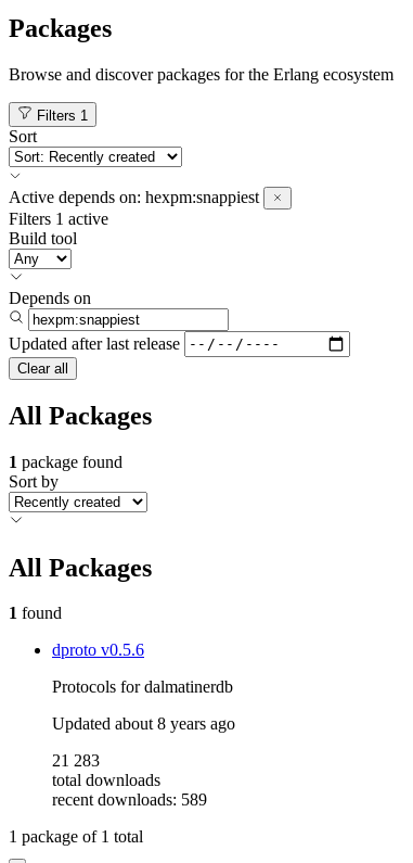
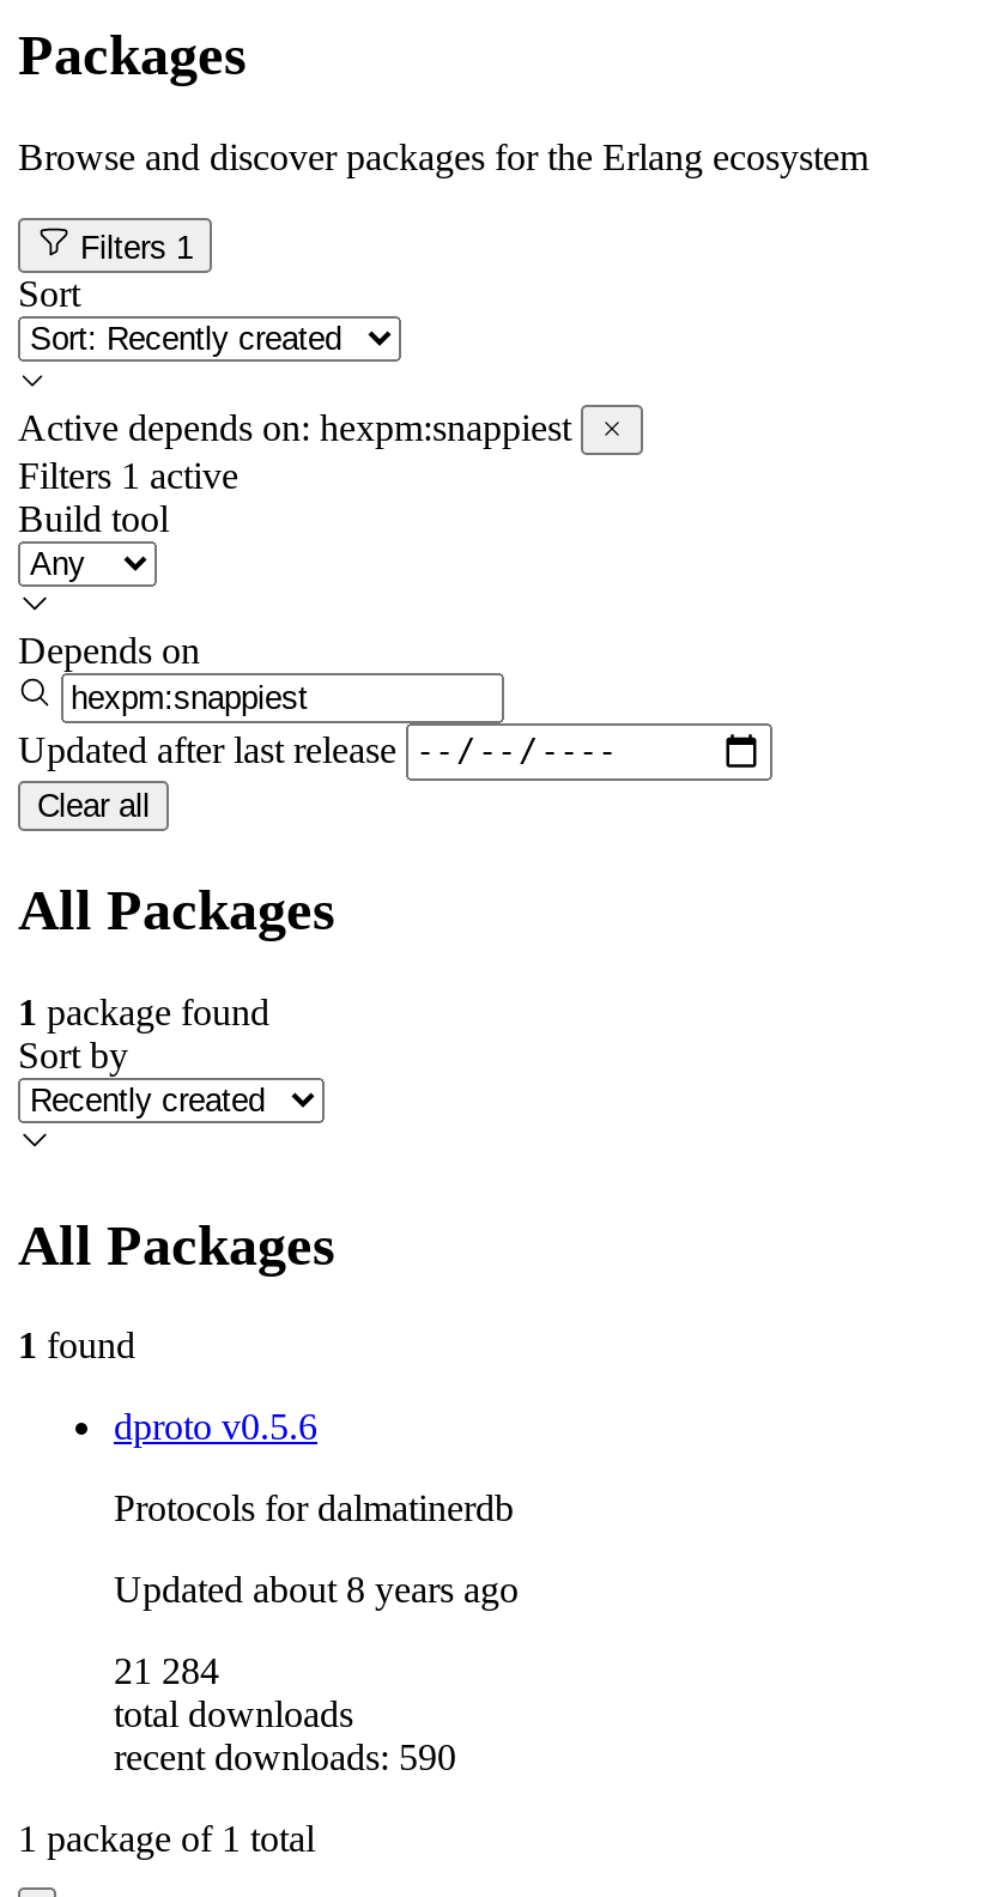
- 21 283
+ 21 284

- recent downloads: 589
+ recent downloads: 590
